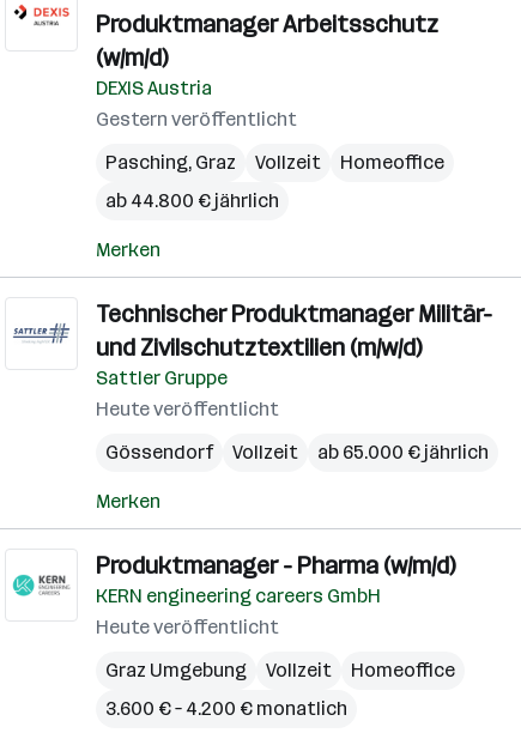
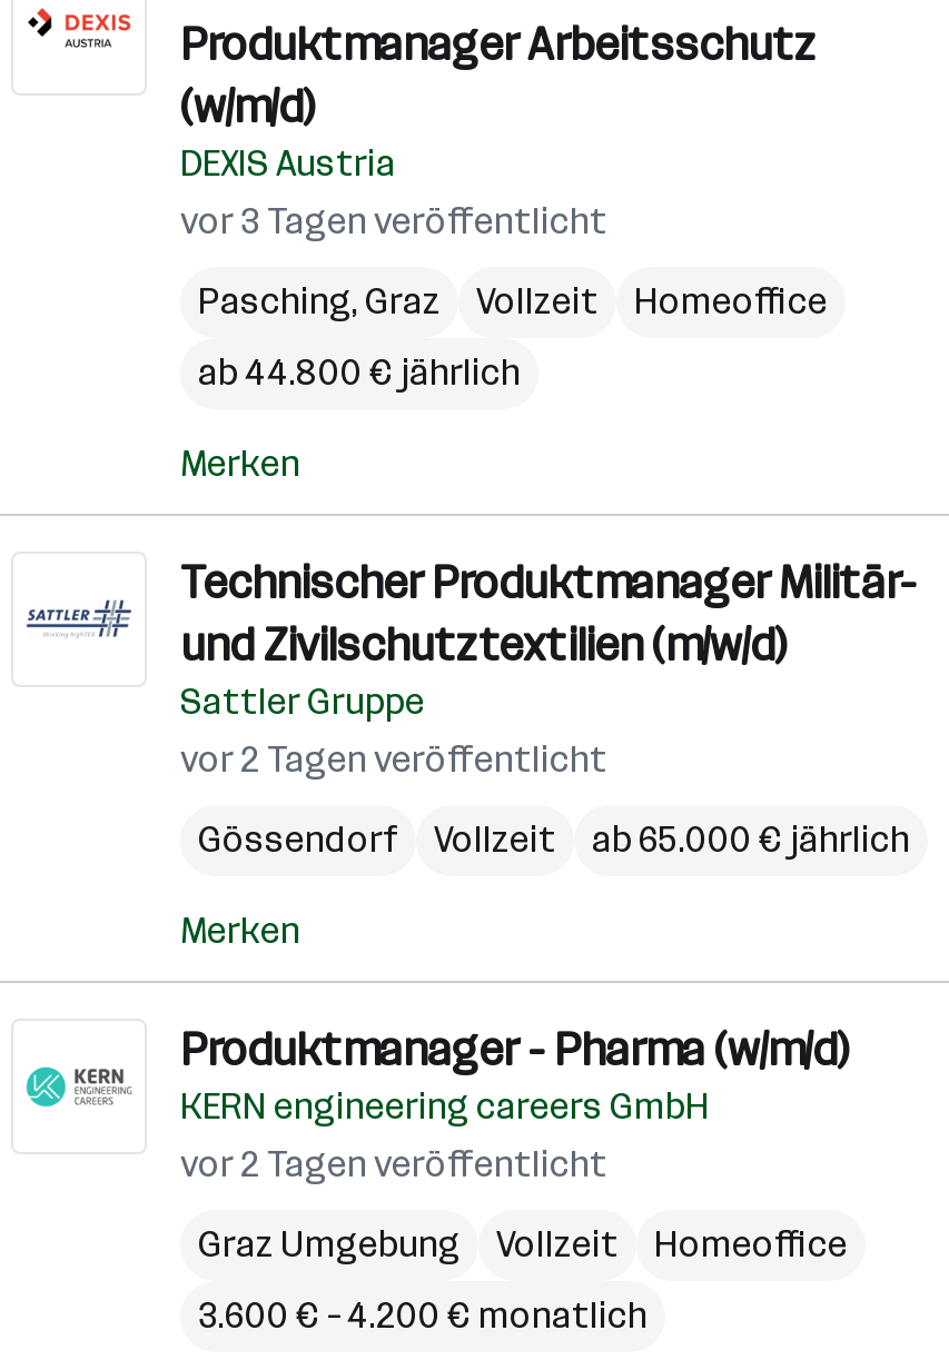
- Gestern veröffentlicht
+ vor 3 Tagen veröffentlicht

- Heute veröffentlicht
+ vor 2 Tagen veröffentlicht

- Heute veröffentlicht
+ vor 2 Tagen veröffentlicht
